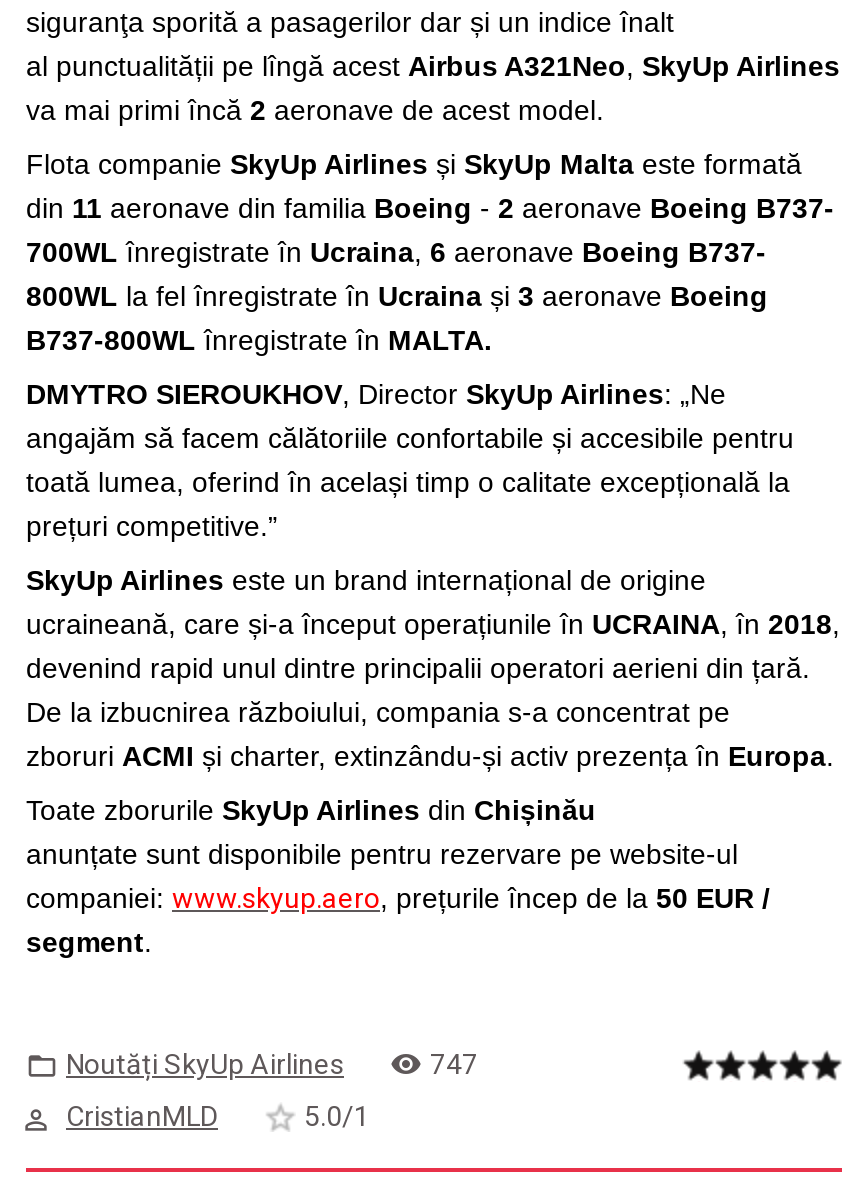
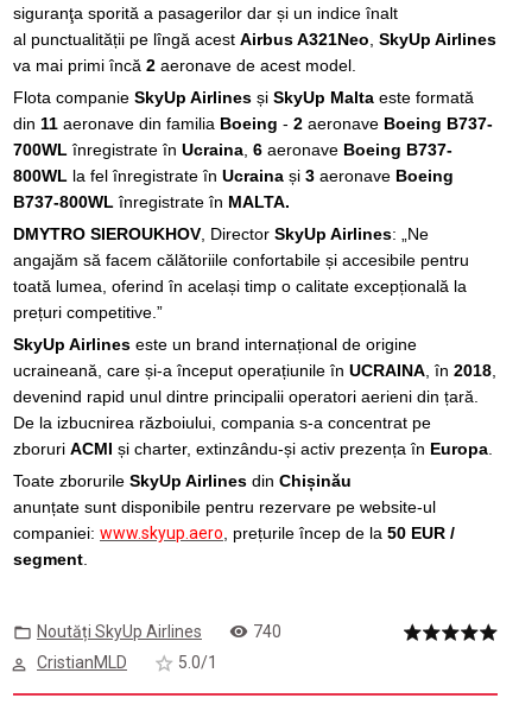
- 747
+ 740
